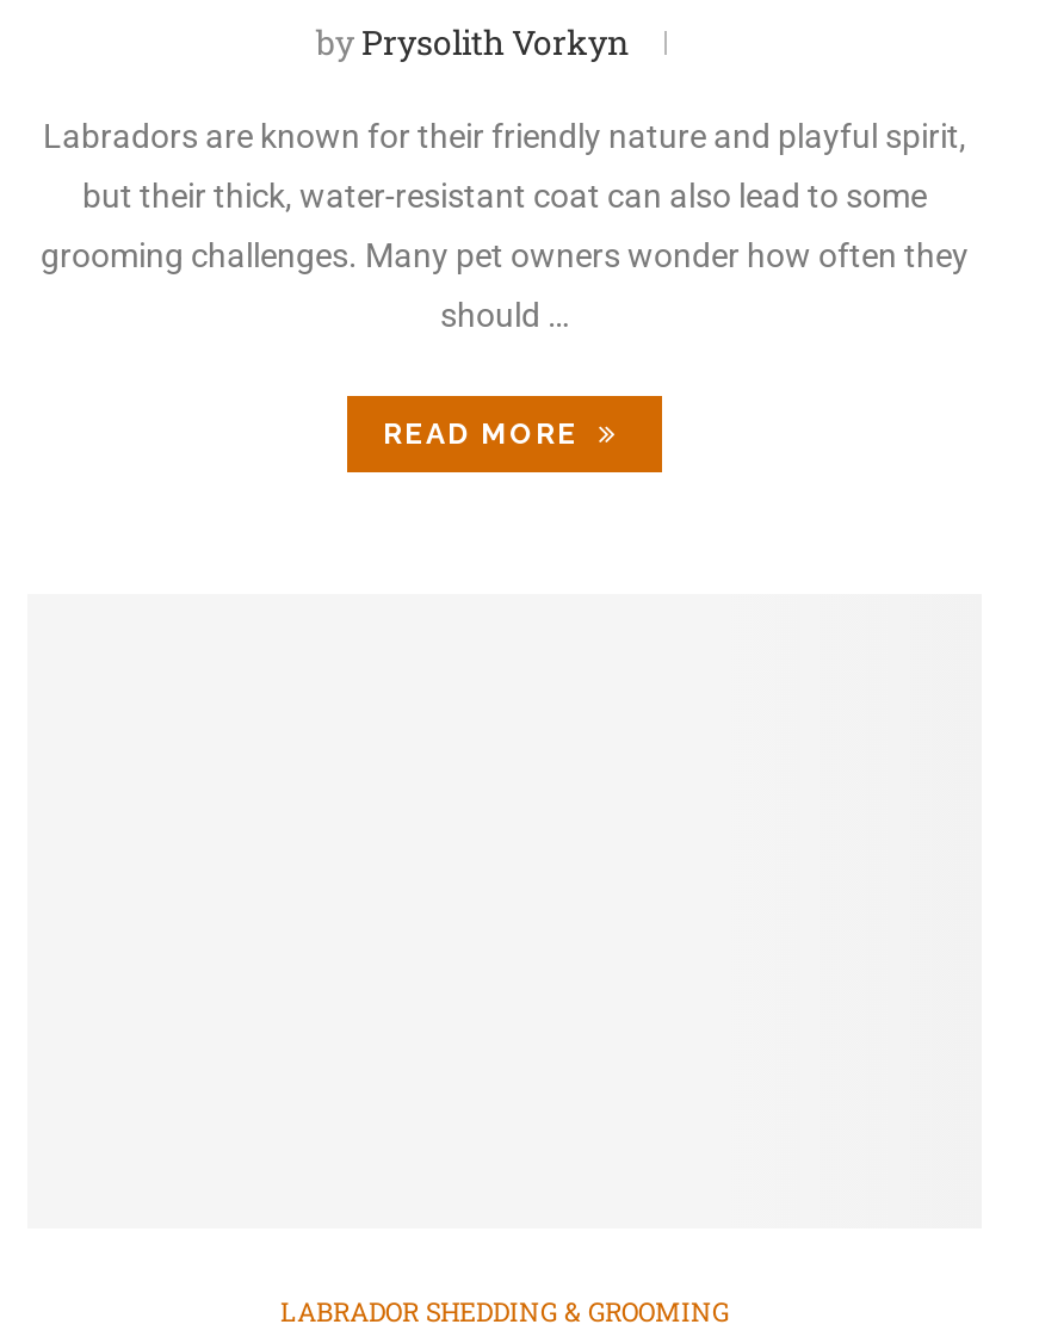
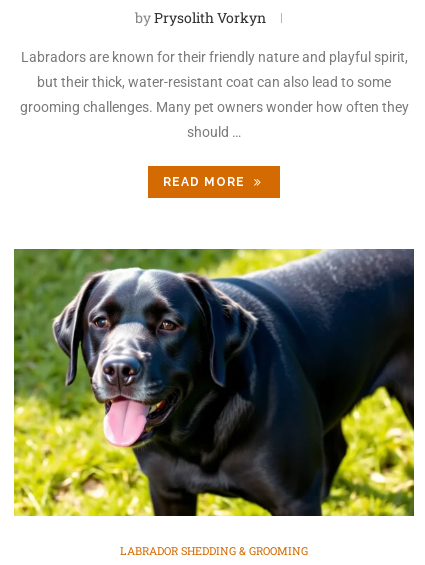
+ [image]
